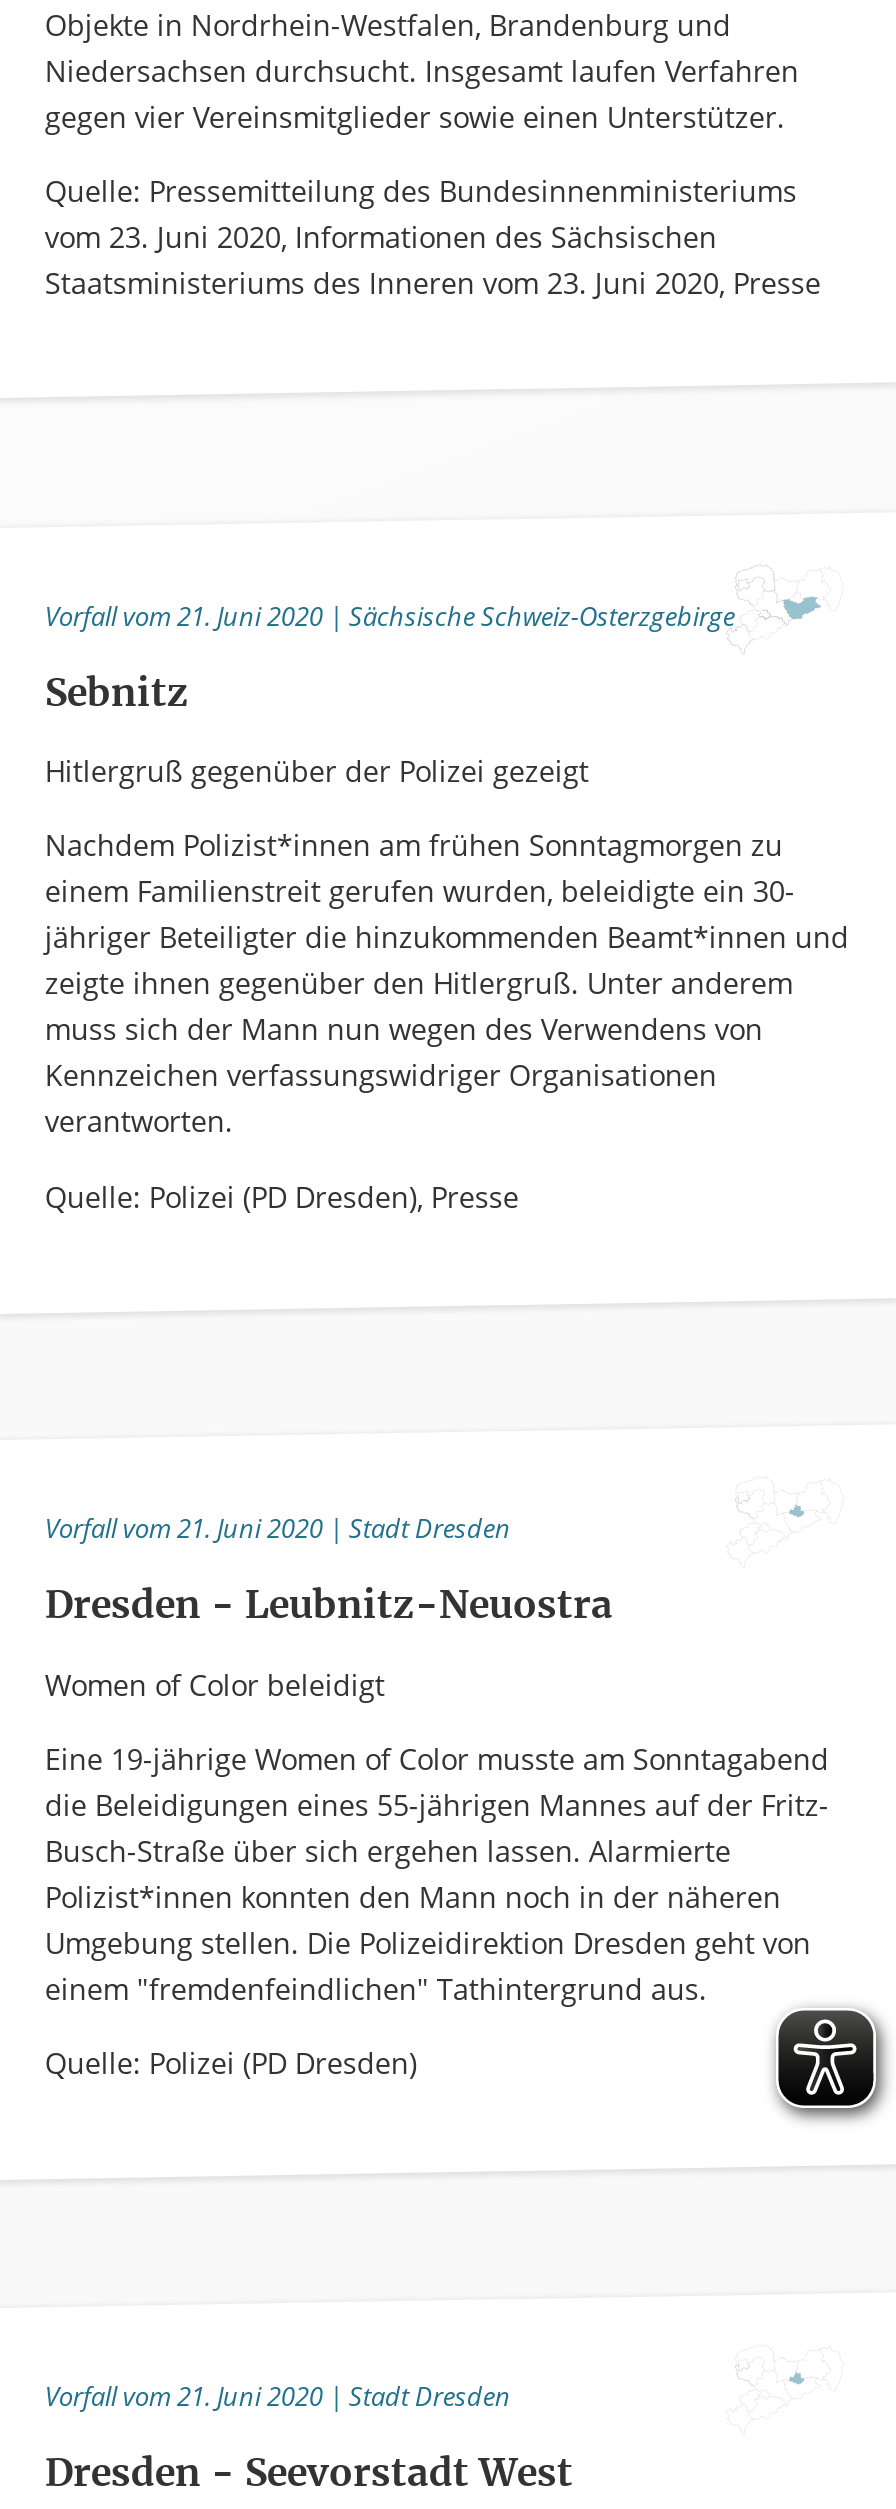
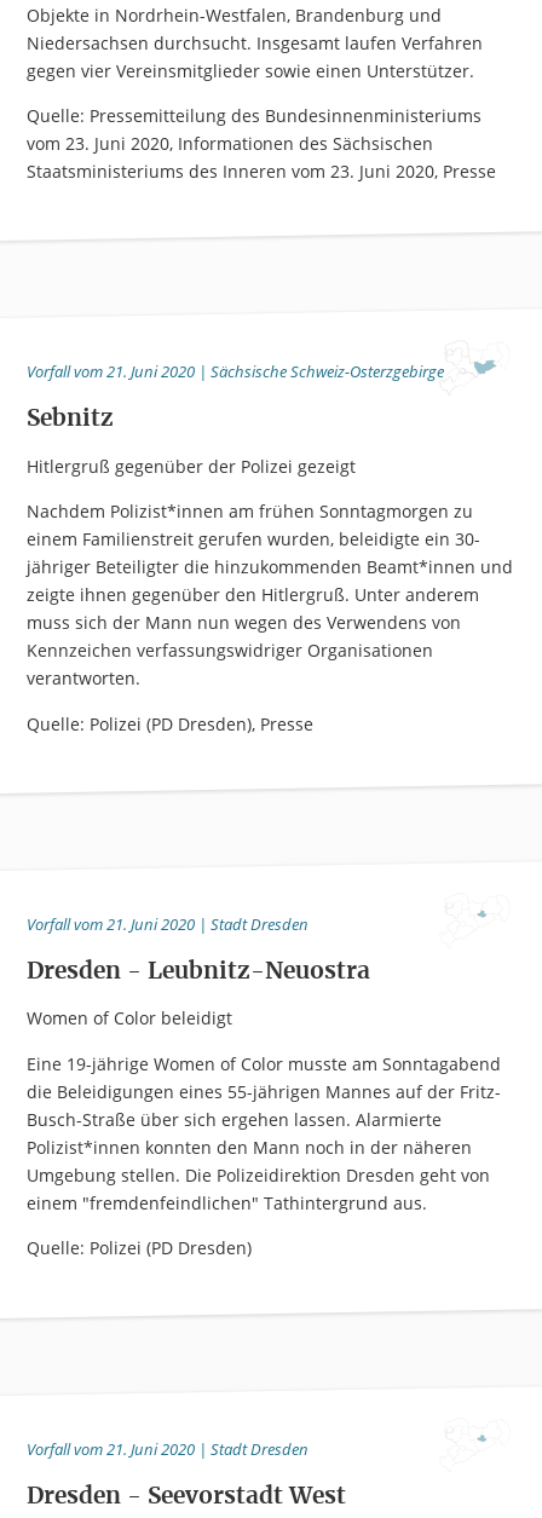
- [image]
